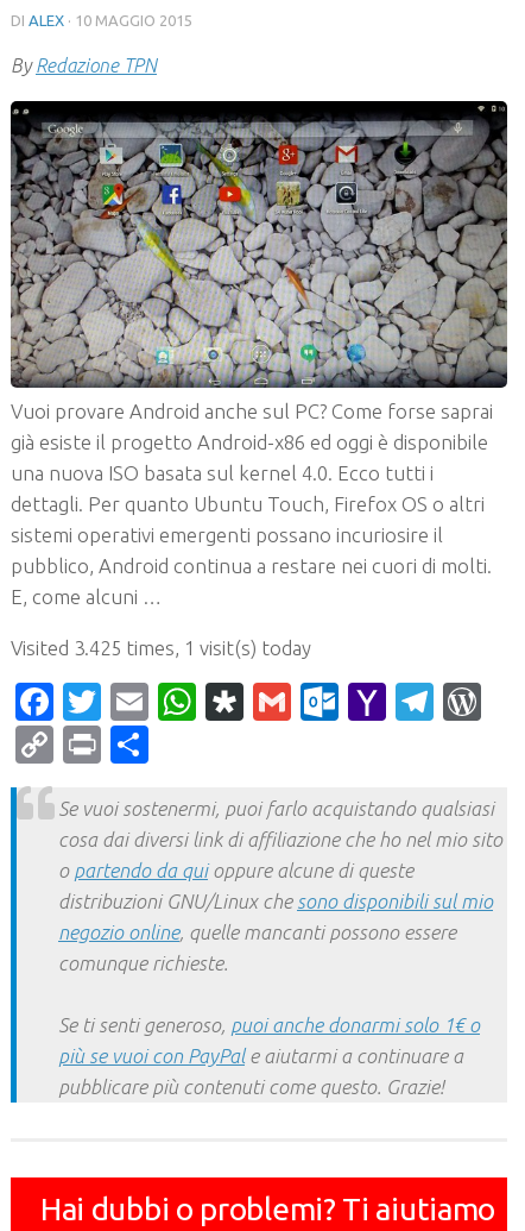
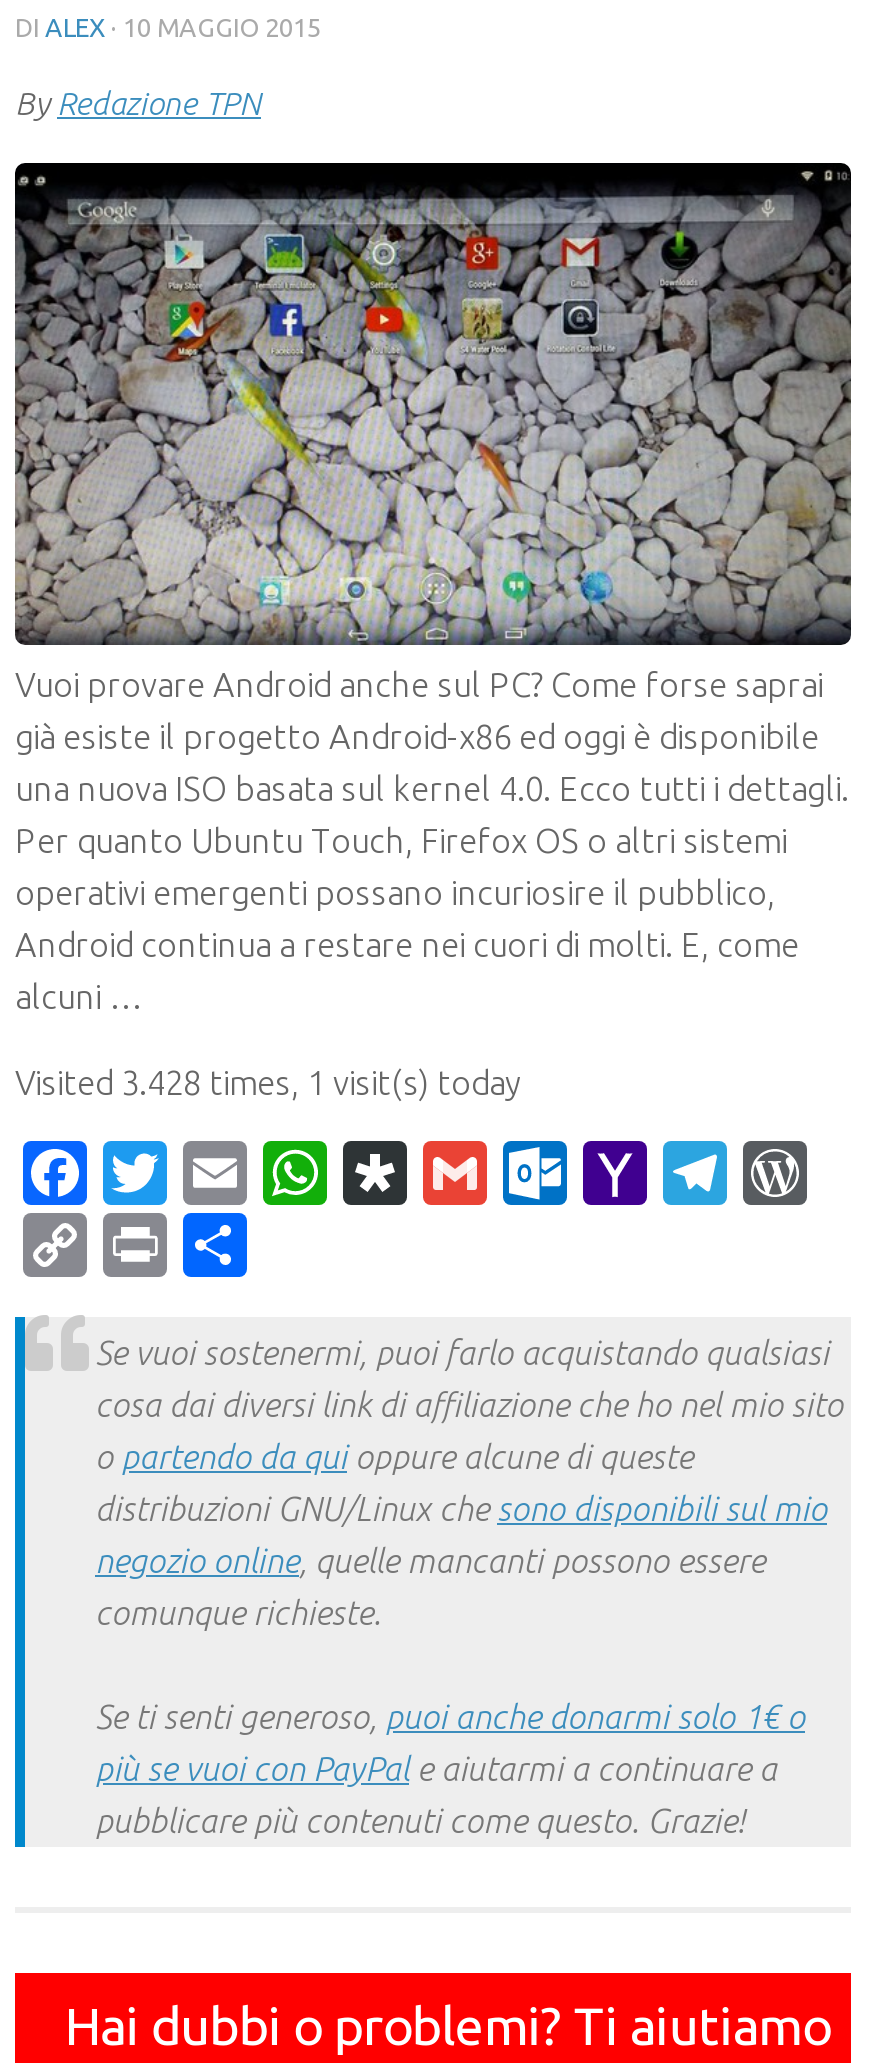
- Visited 3.425 times, 1 visit(s) today
+ Visited 3.428 times, 1 visit(s) today
